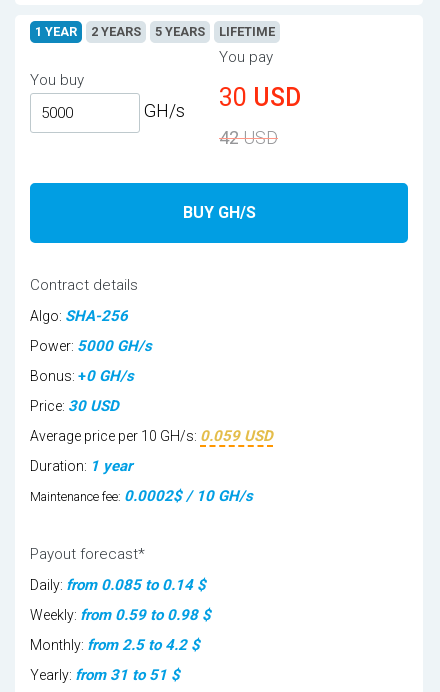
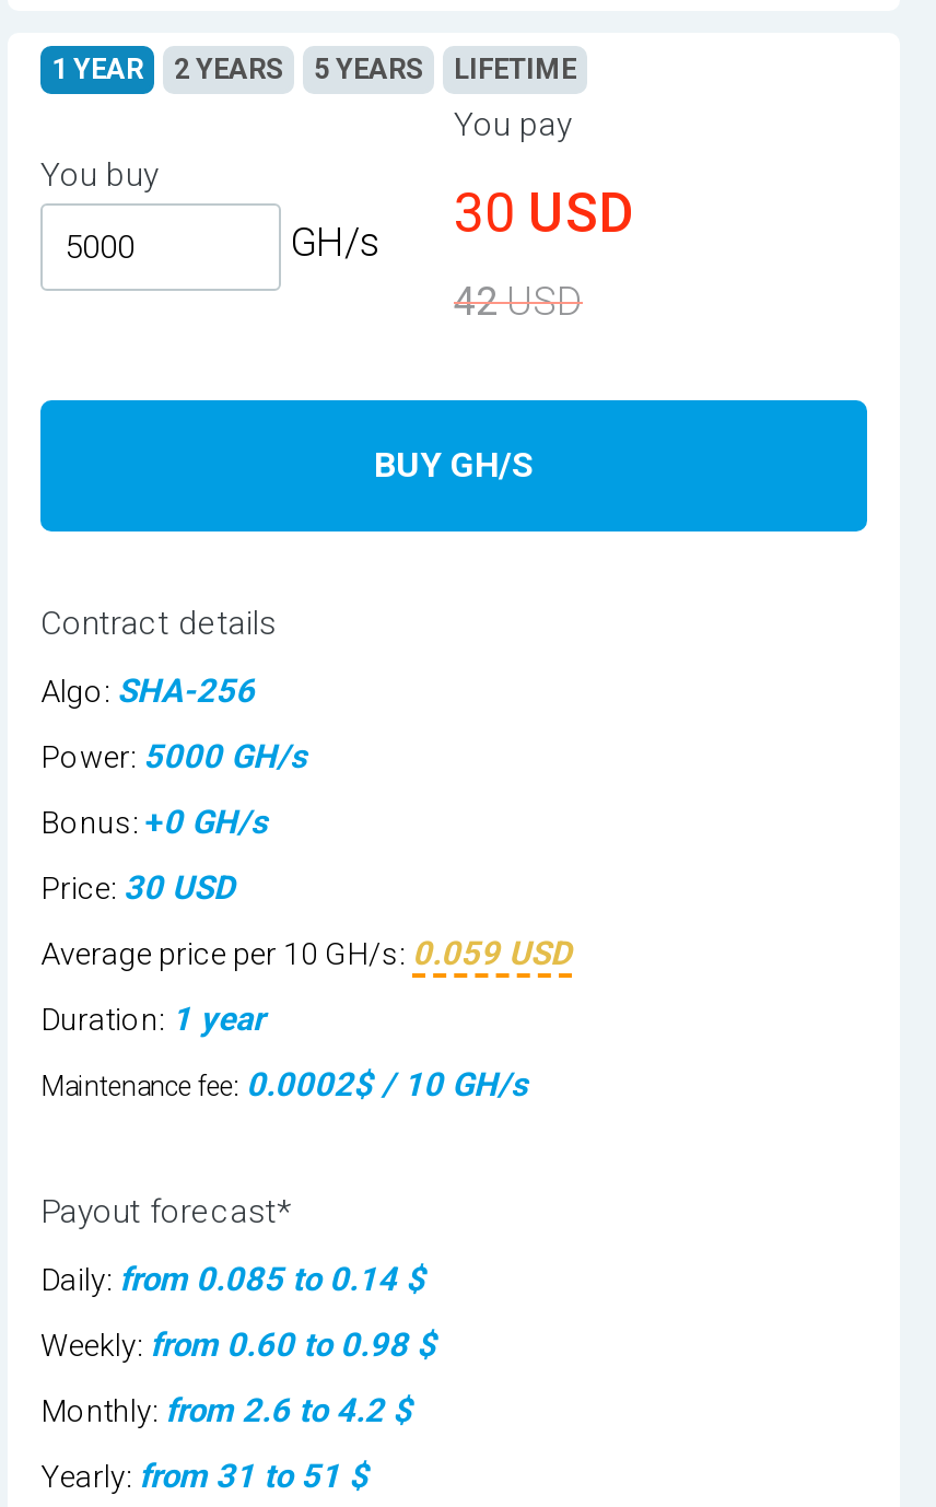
- Weekly: from 0.59 to 0.98 $
+ Weekly: from 0.60 to 0.98 $

- Monthly: from 2.5 to 4.2 $
+ Monthly: from 2.6 to 4.2 $
